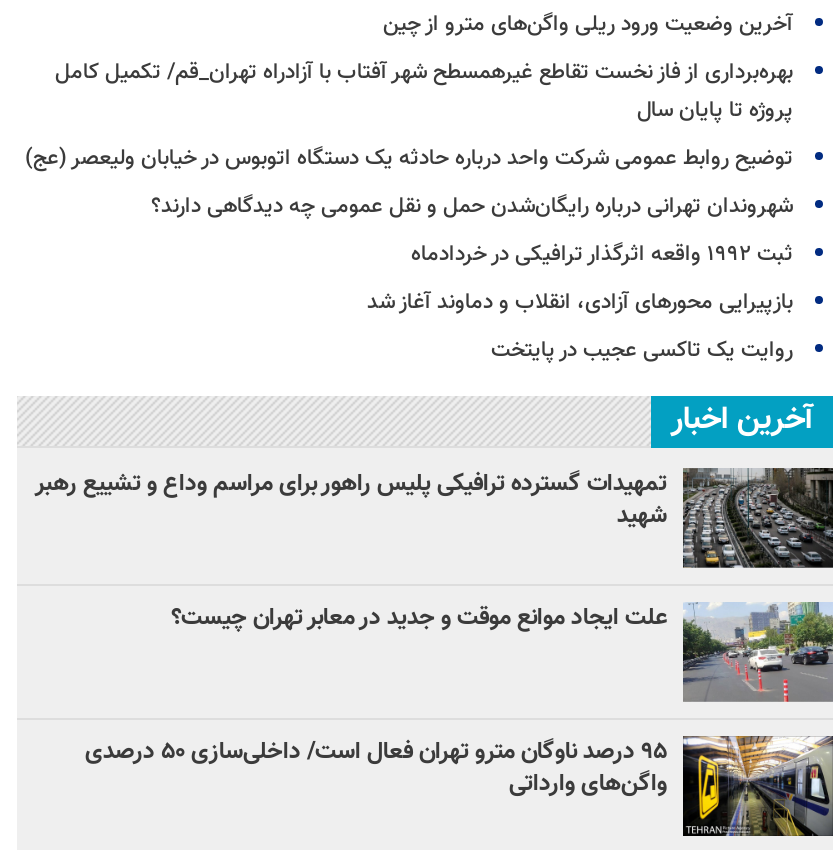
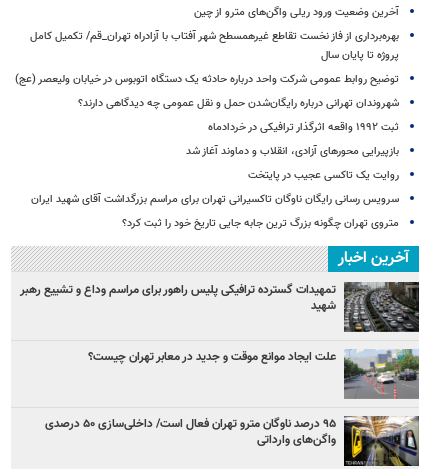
+ سرویس رسانی رایگان ناوگان تاکسیرانی تهران برای مراسم بزرگداشت آقای شهید ایران
+ متروی تهران چگونه بزرگ ترین جابه جایی تاریخ خود را ثبت کرد؟
